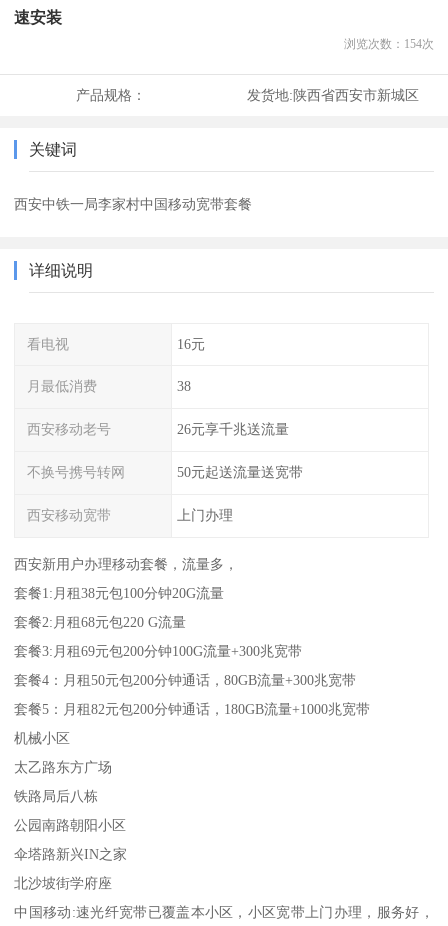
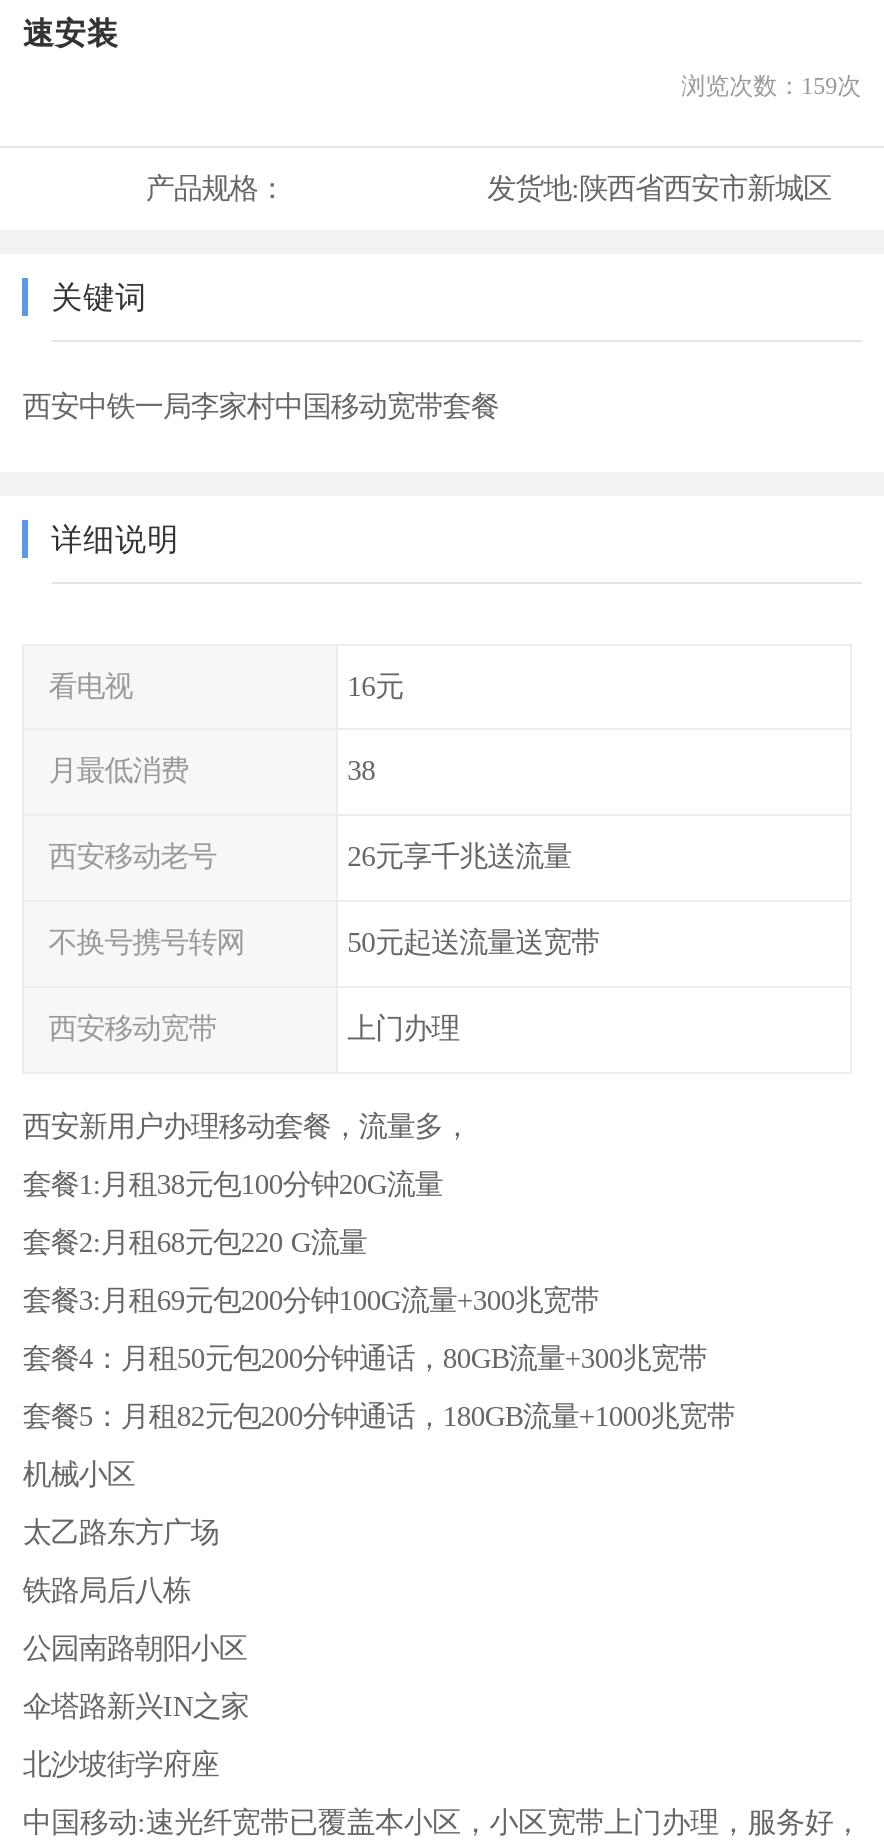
- 浏览次数：154次
+ 浏览次数：159次
